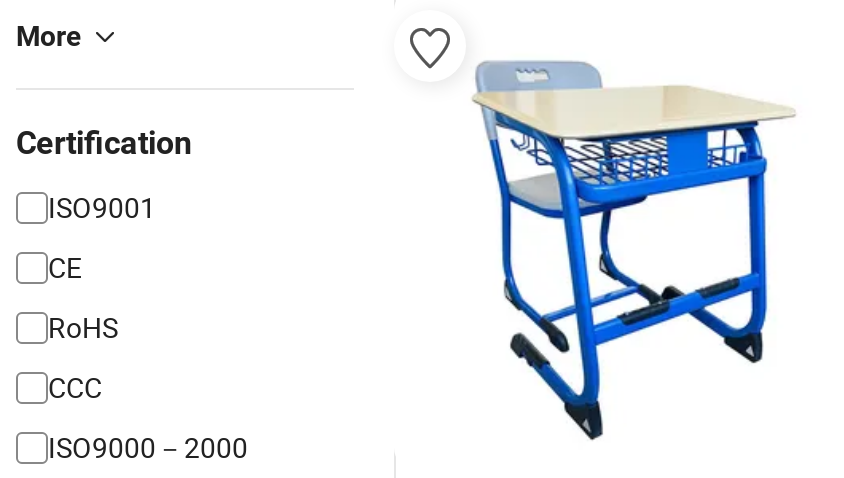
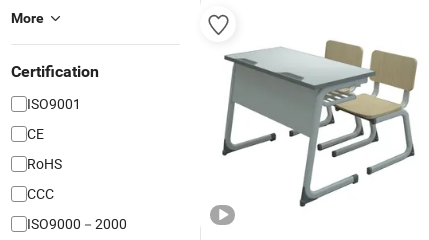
- [image]
+ [image]
